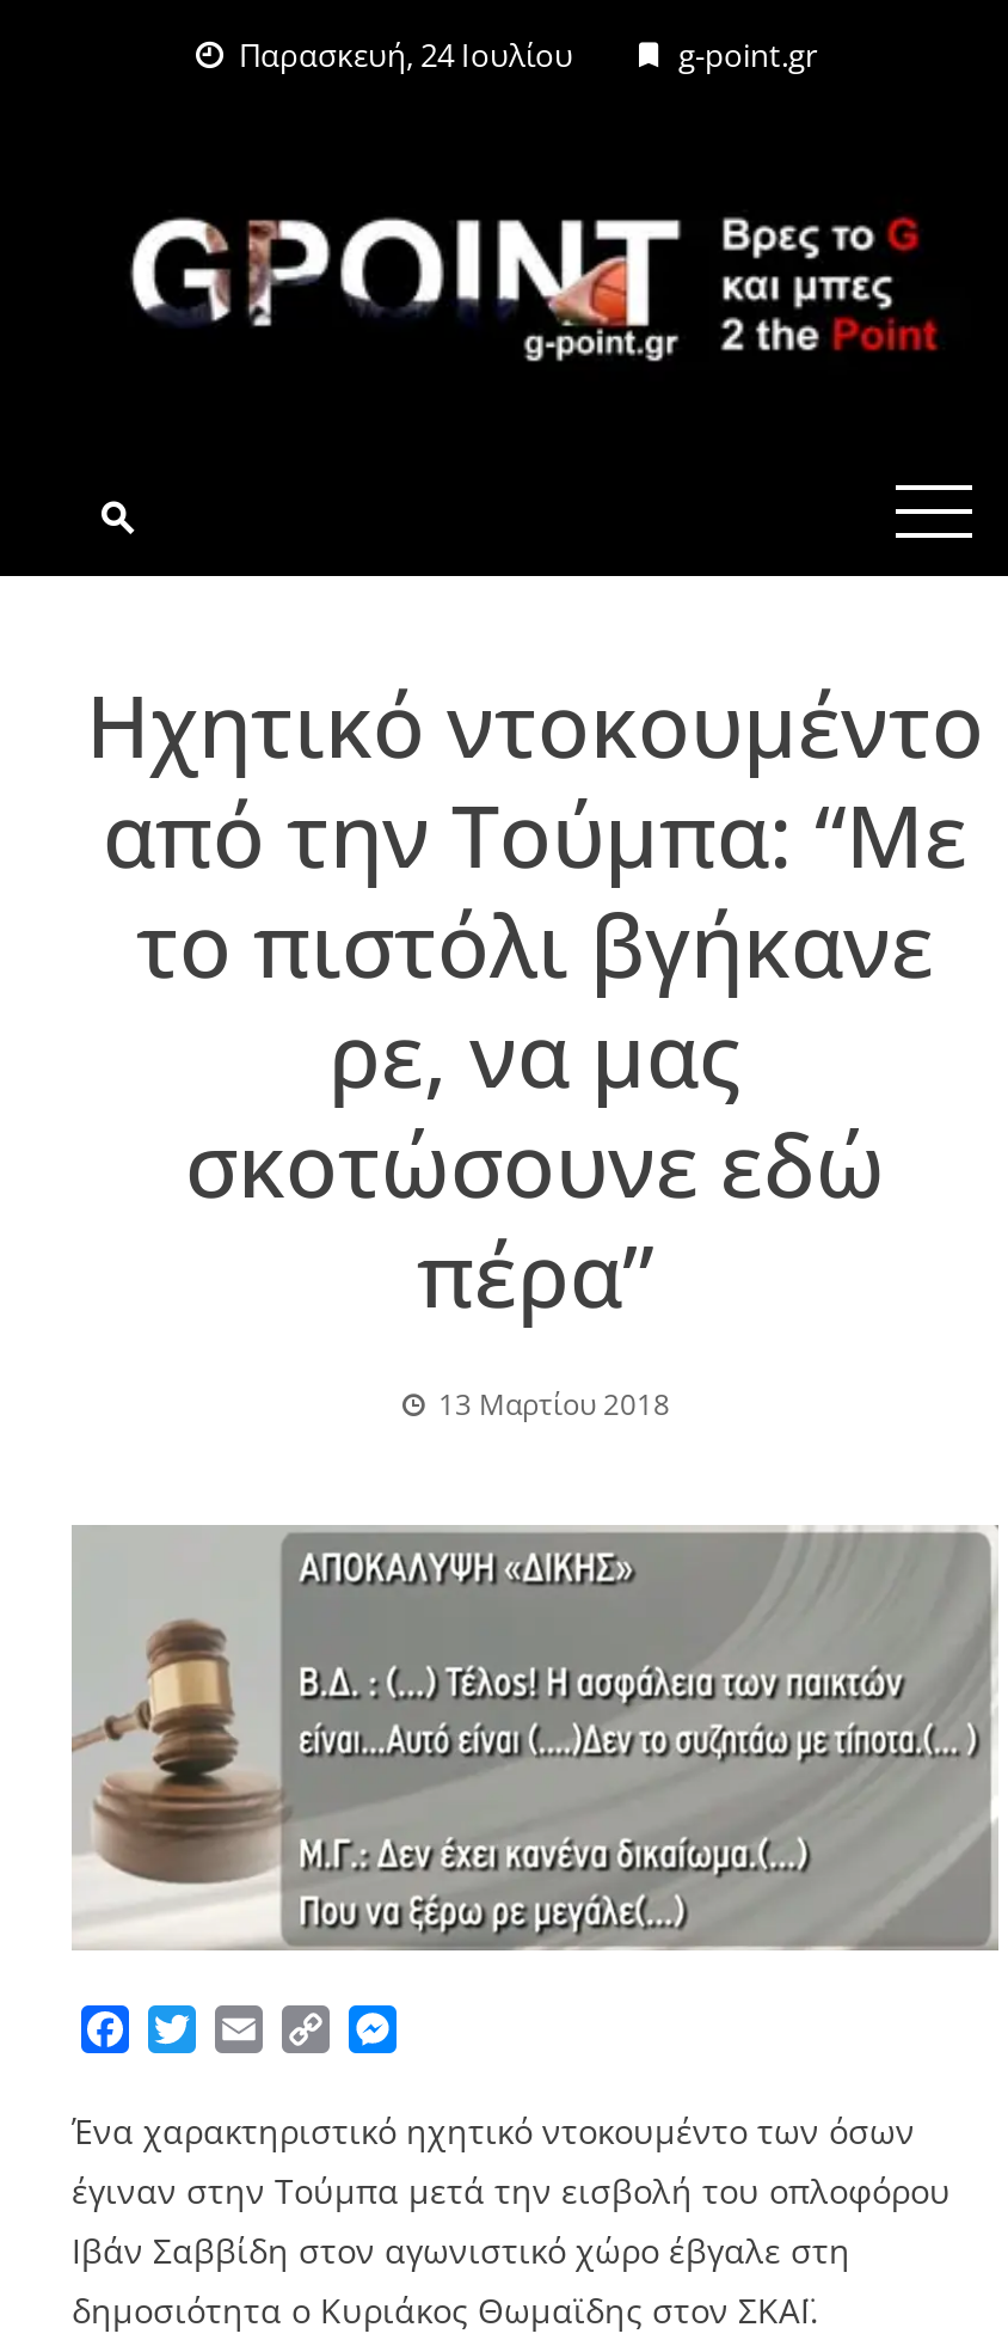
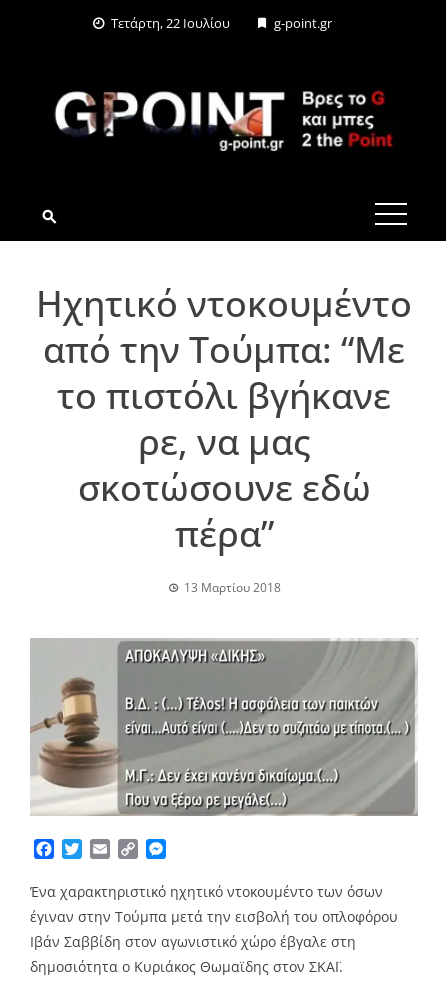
- Παρασκευή, 24 Ιουλίου
+ Τετάρτη, 22 Ιουλίου
